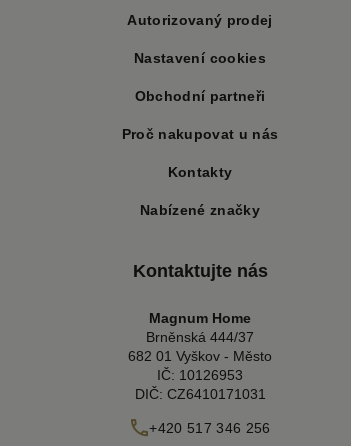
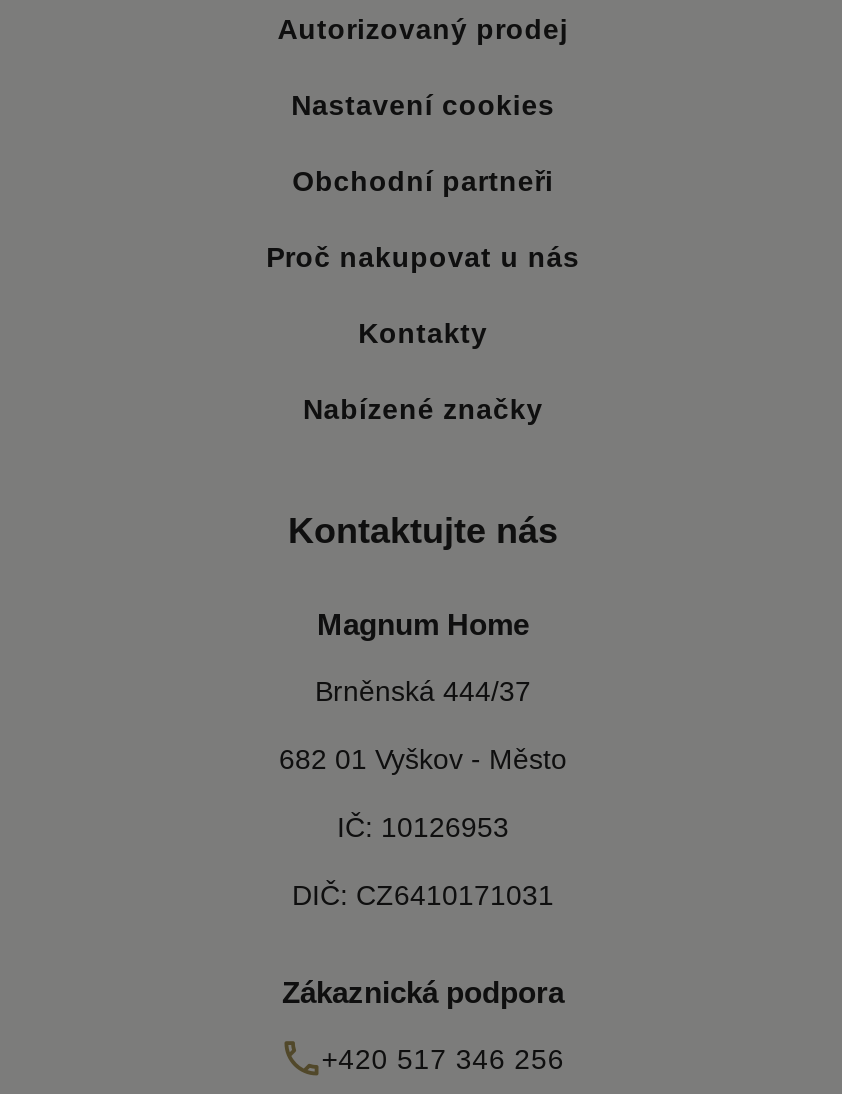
+ Zákaznická podpora
